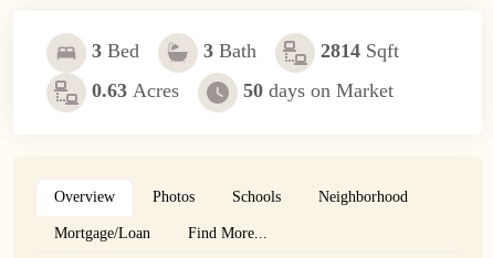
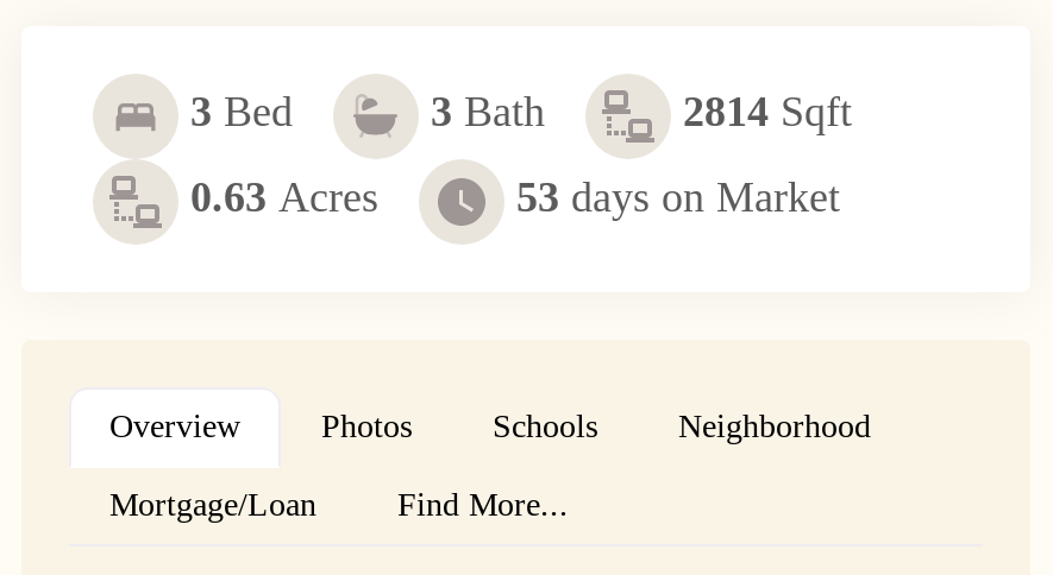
- 50 days on Market
+ 53 days on Market
